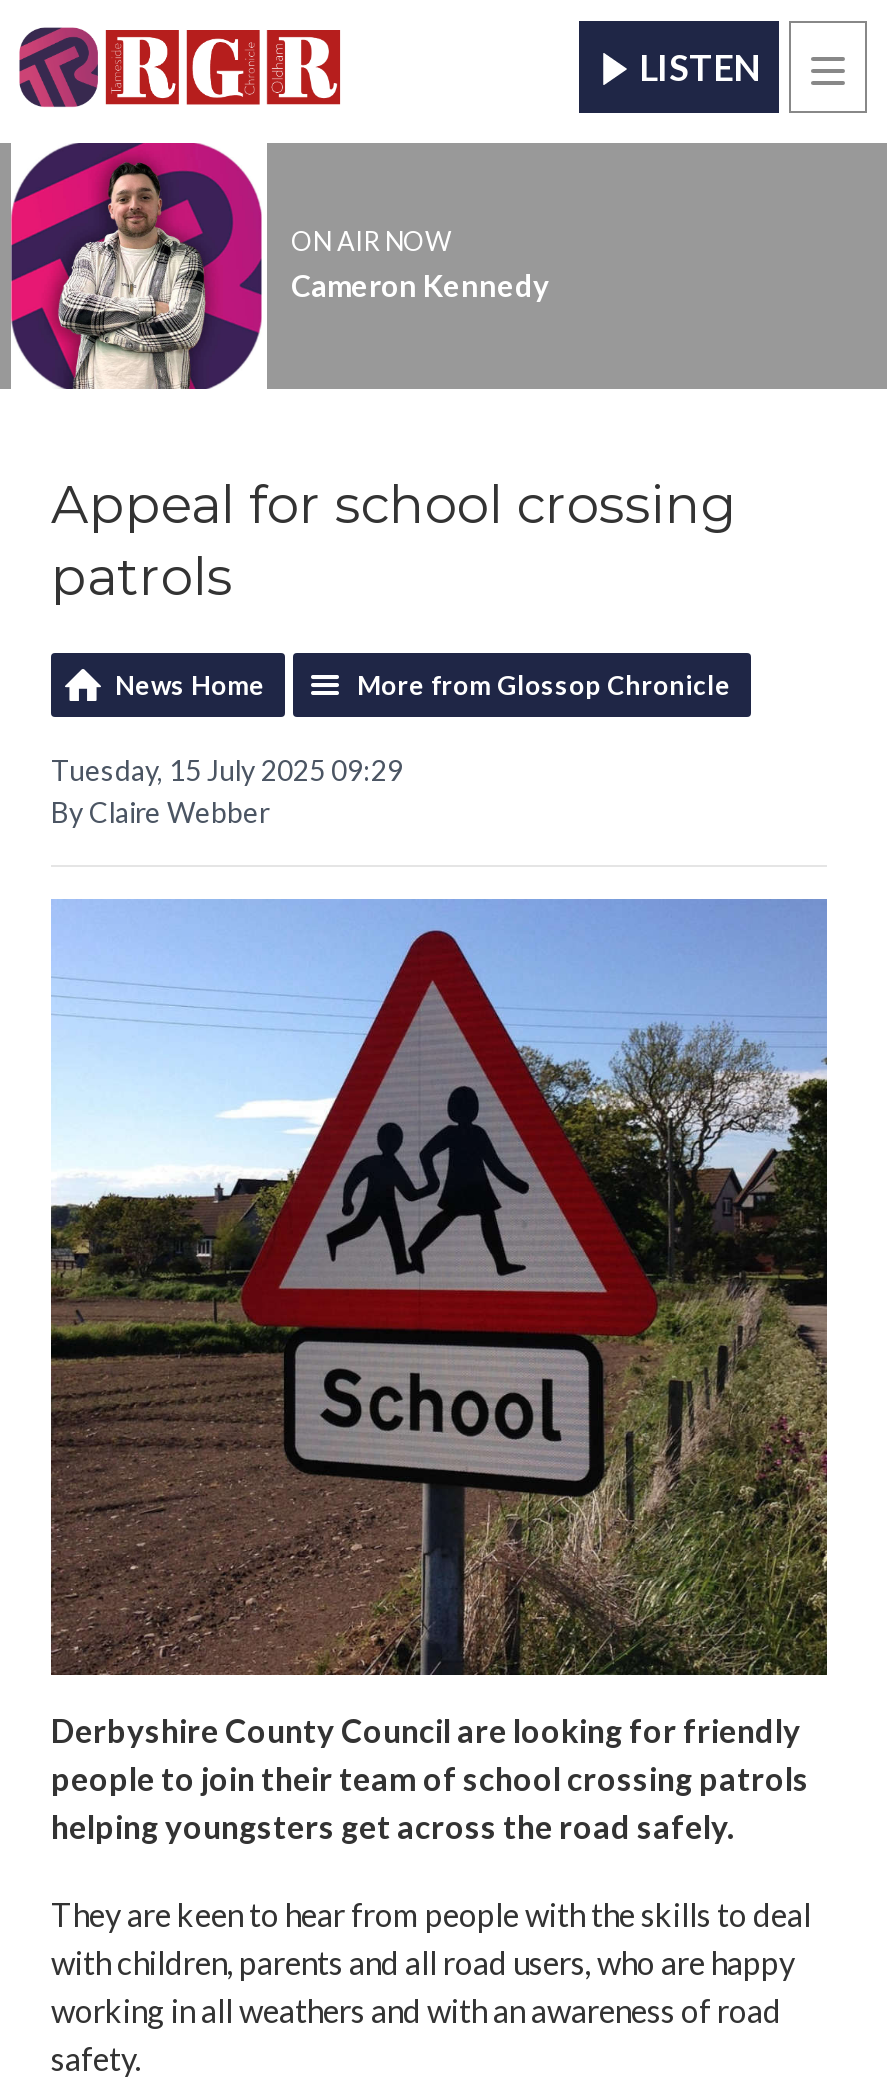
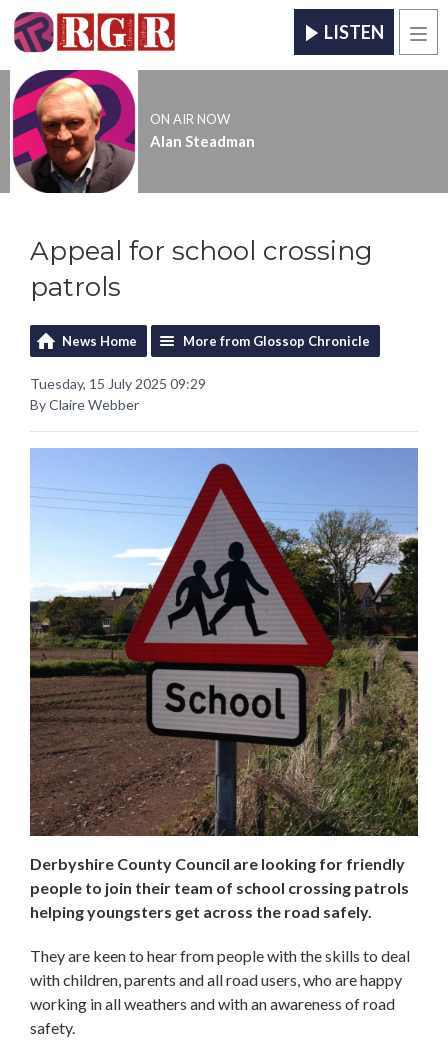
- [image]
- Cameron Kennedy
+ [image]
+ Alan Steadman
